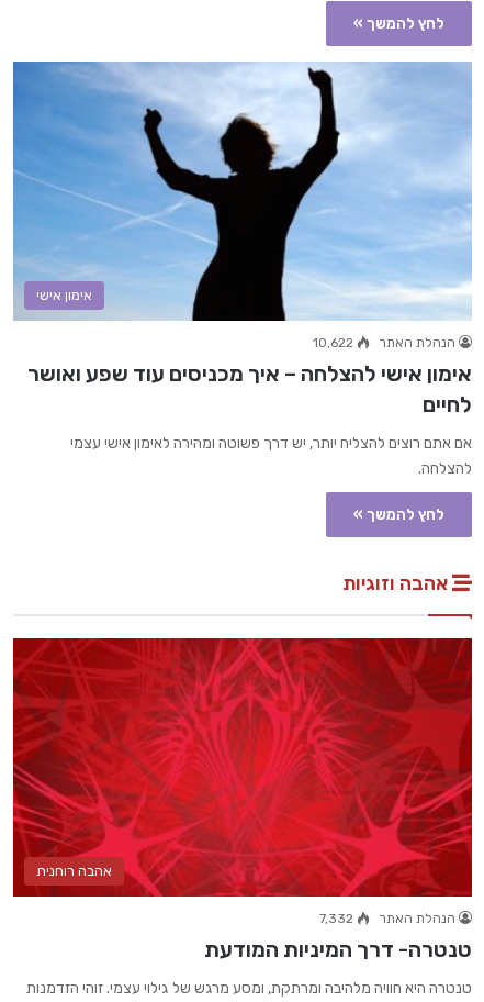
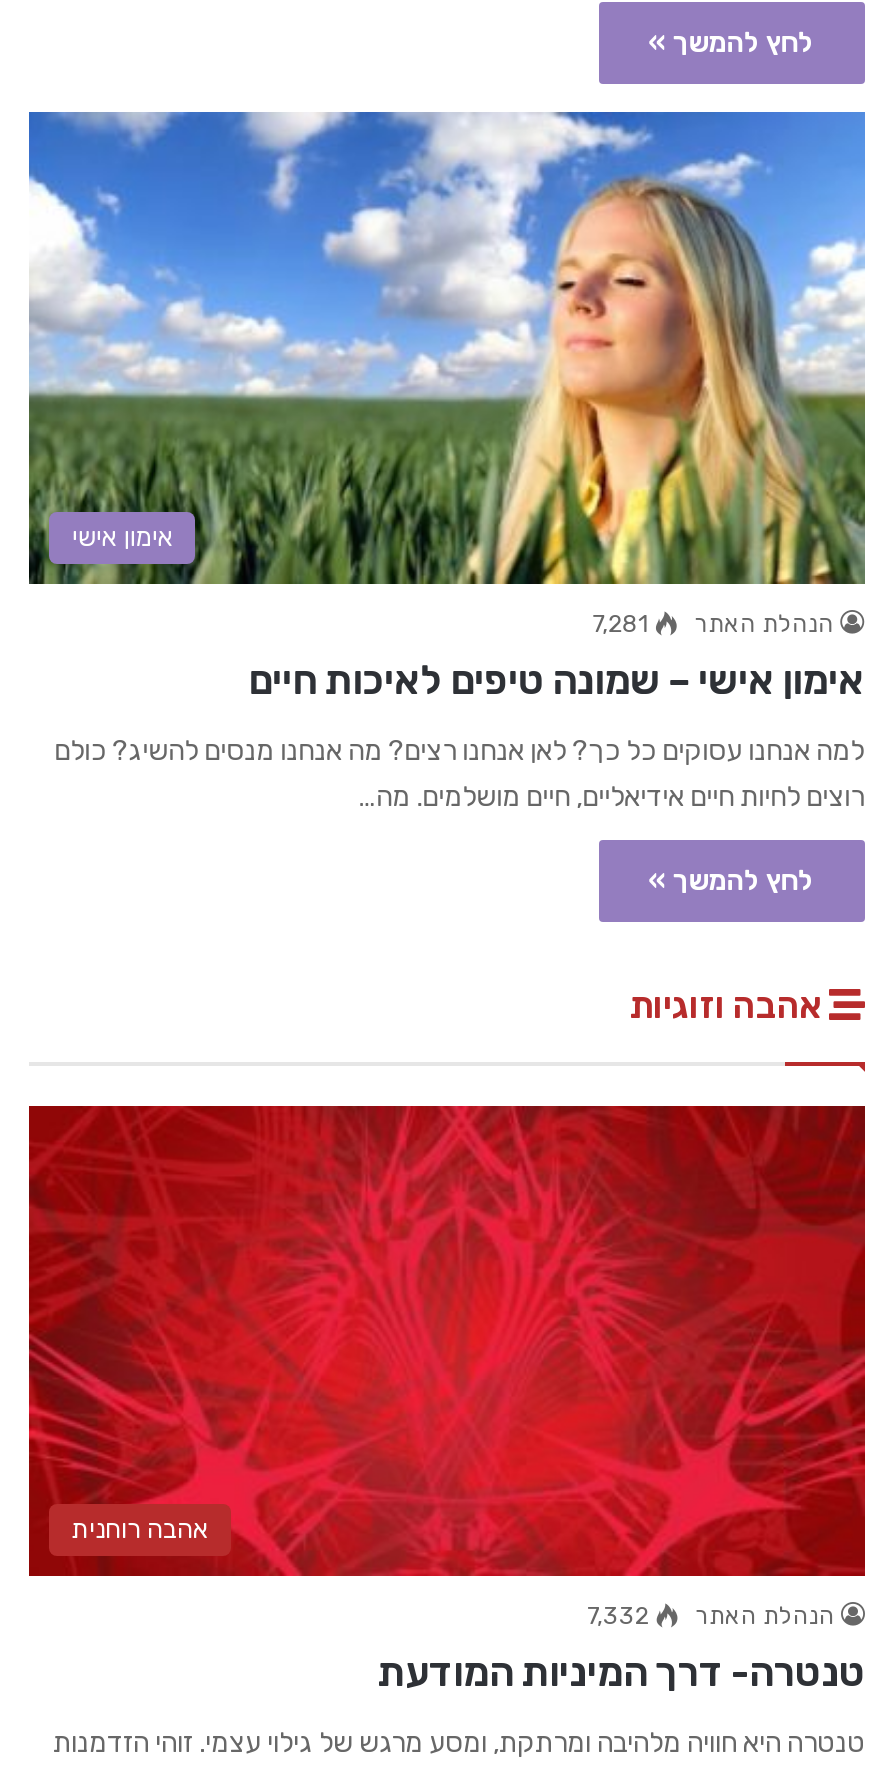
- [image]
- 10,622
- אימון אישי להצלחה – איך מכניסים עוד שפע ואושר
- לחיים
+ [image]
+ 7,281
+ אימון אישי – שמונה טיפים לאיכות חיים

- אם אתם רוצים להצליח יותר, יש דרך פשוטה ומהירה לאימון אישי עצמי
- להצלחה.
+ למה אנחנו עסוקים כל כך? לאן אנחנו רצים? מה אנחנו מנסים להשיג? כולם
+ רוצים לחיות חיים אידיאליים, חיים מושלמים. מה…
